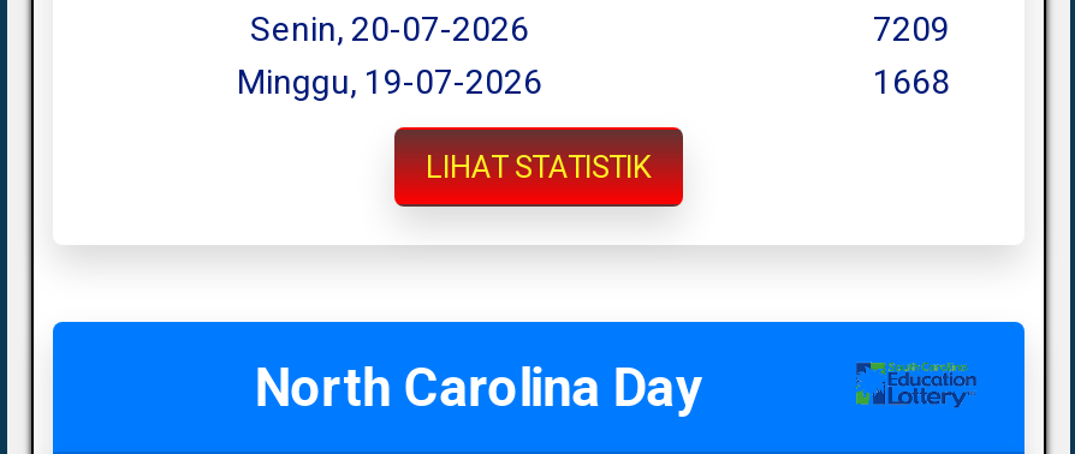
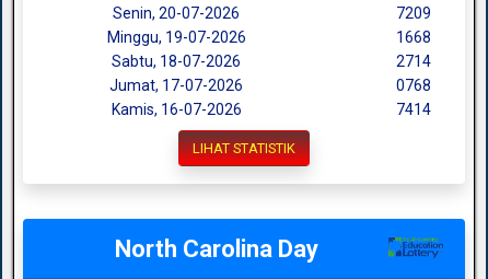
+ Sabtu, 18-07-2026
+ 2714
+ Jumat, 17-07-2026
+ 0768
+ Kamis, 16-07-2026
+ 7414
